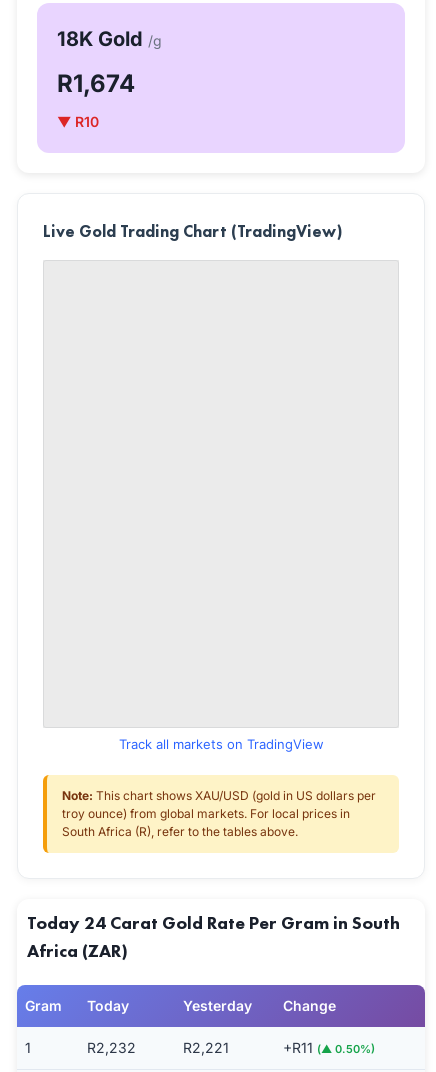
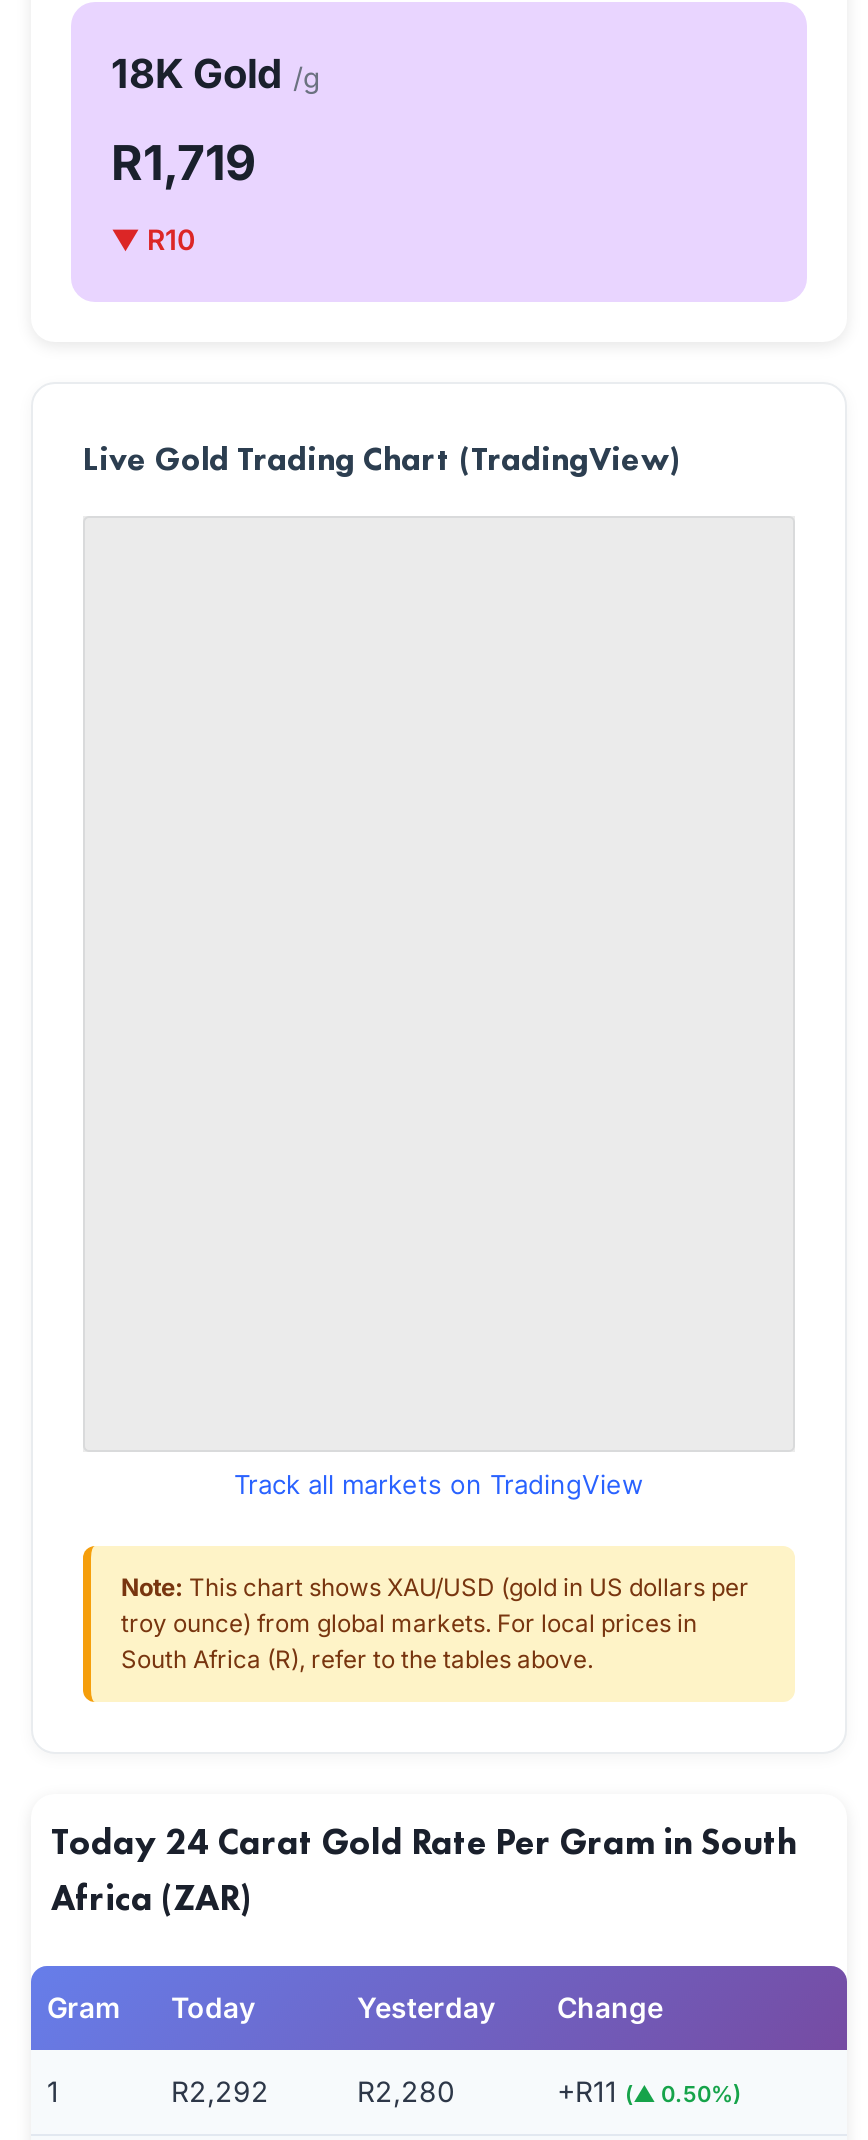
- R1,674
+ R1,719

- R2,232
- R2,221
+ R2,292
+ R2,280
